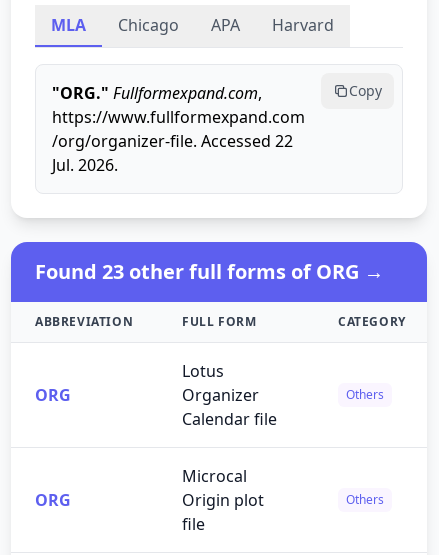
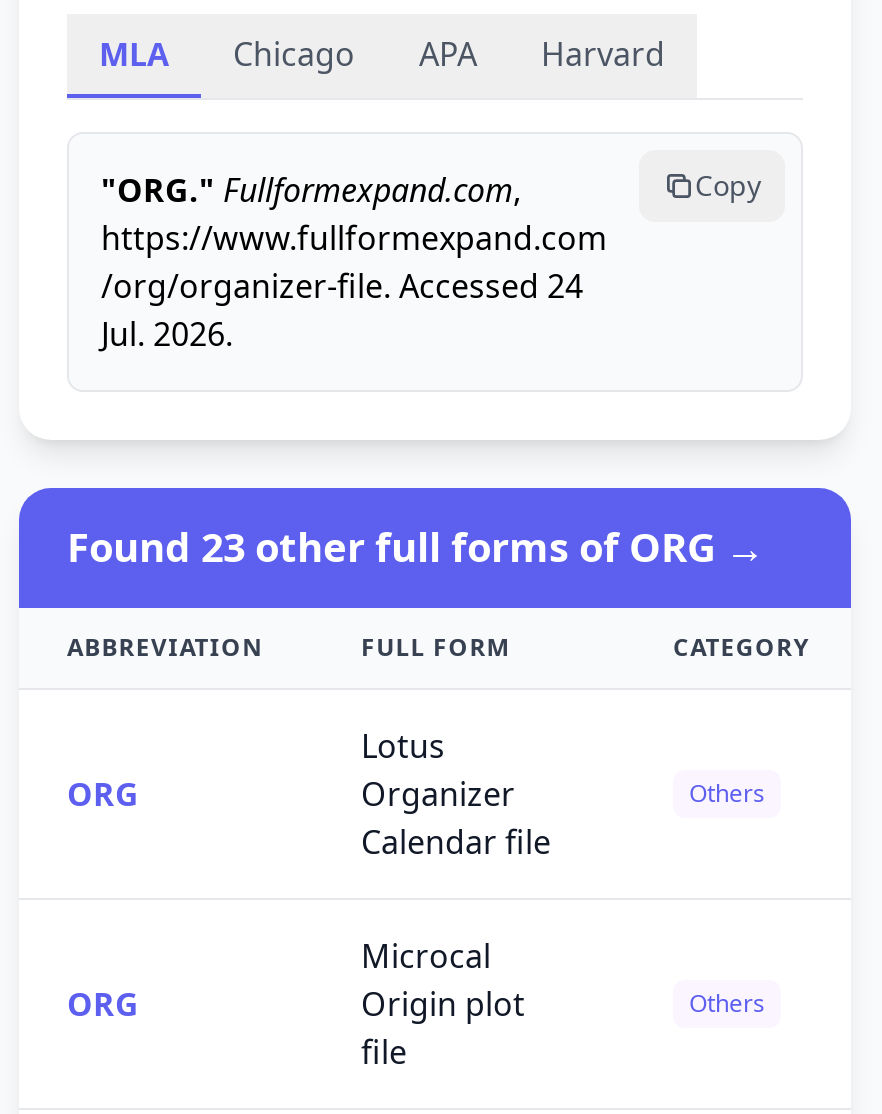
- /org/organizer-file. Accessed 22
+ /org/organizer-file. Accessed 24
